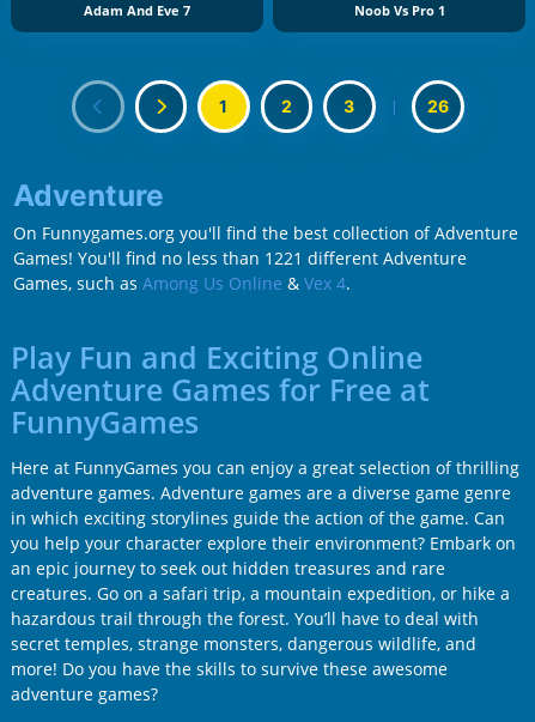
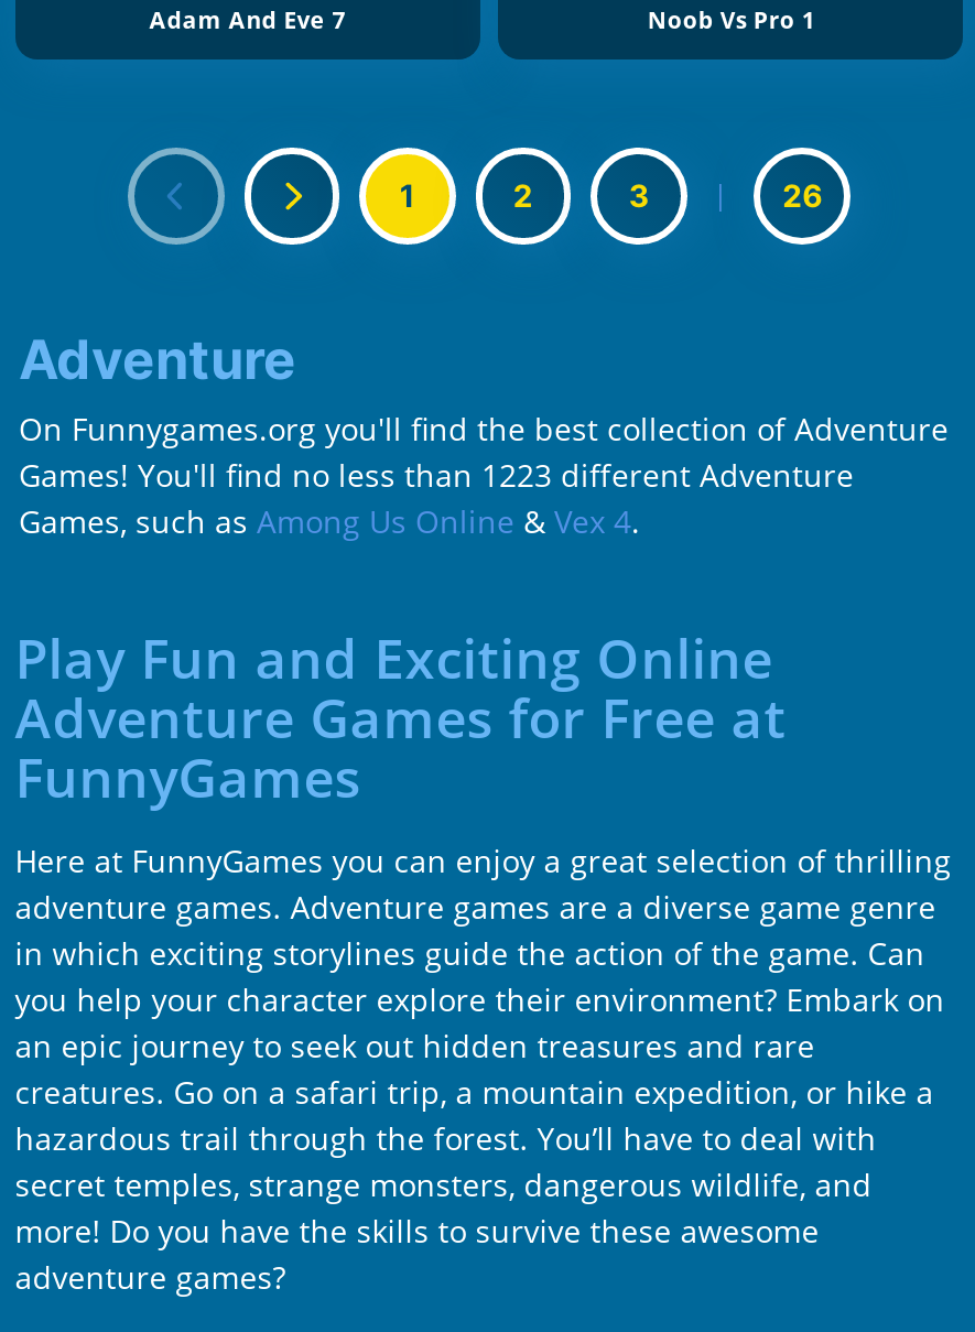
- Games! You'll find no less than 1221 different Adventure
+ Games! You'll find no less than 1223 different Adventure
